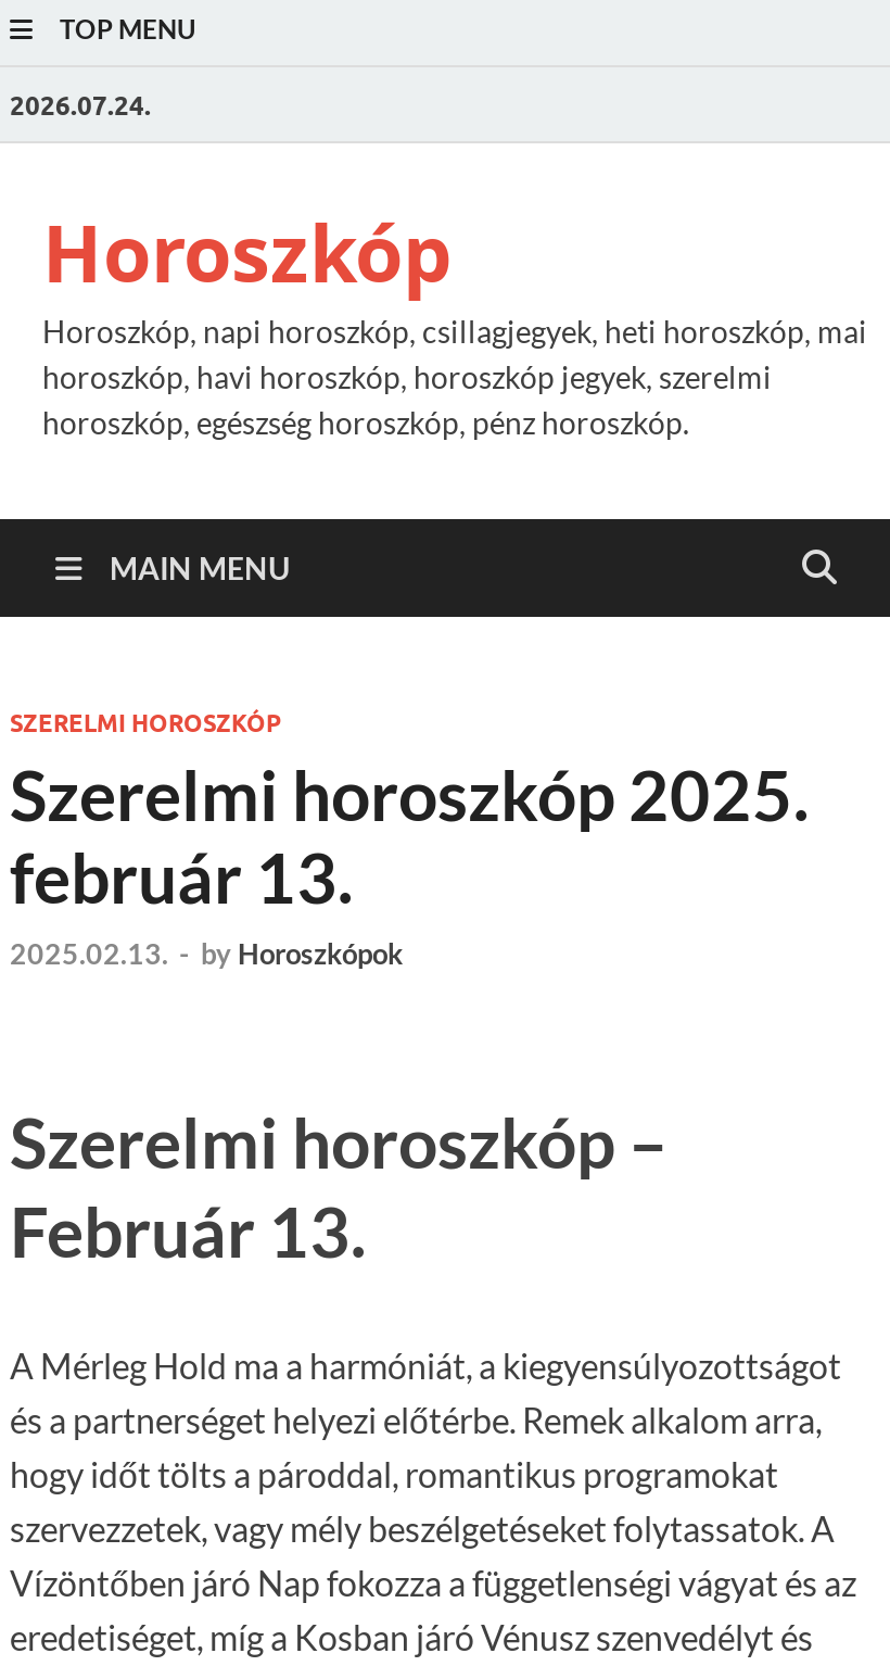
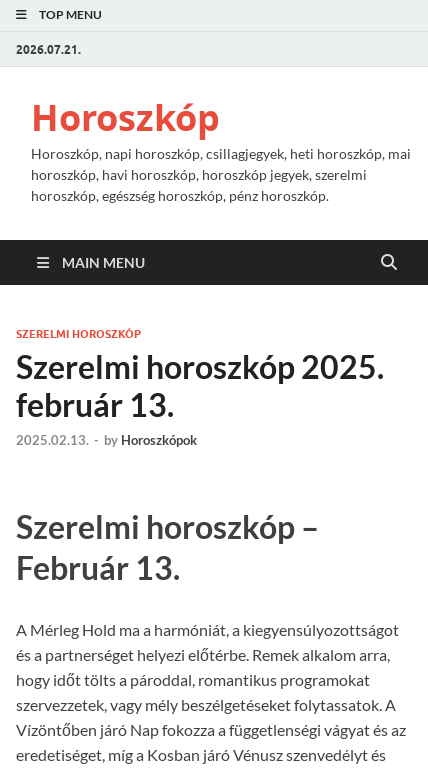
- 2026.07.24.
+ 2026.07.21.
